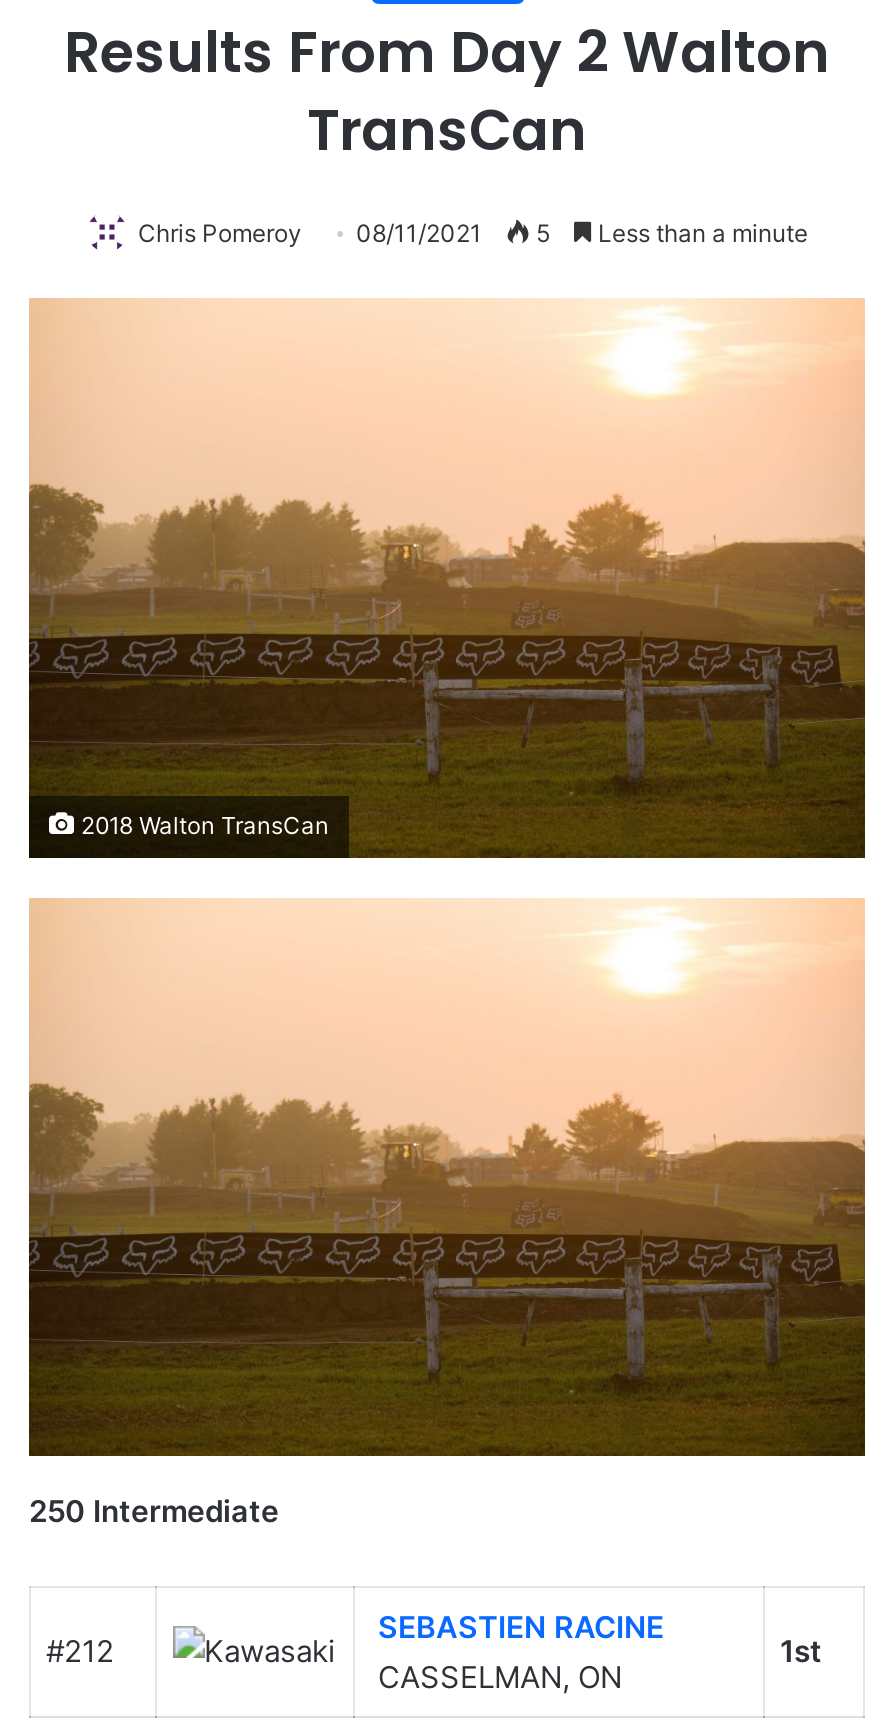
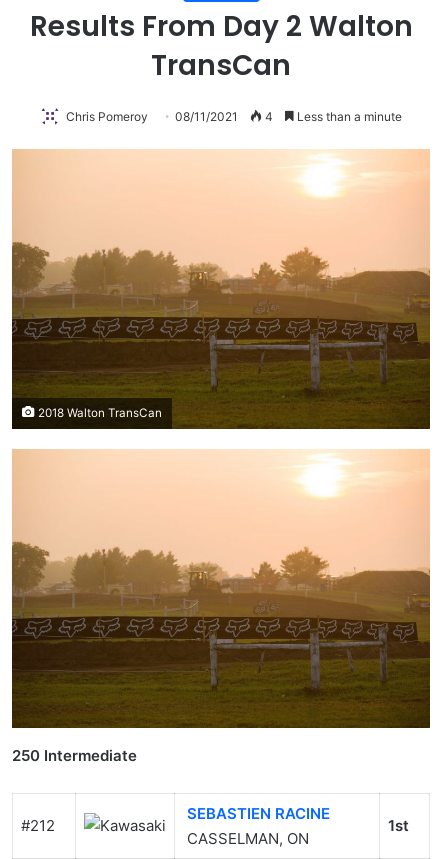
- Chris Pomeroy 08/11/2021 5 Less than a minute
+ Chris Pomeroy 08/11/2021 4 Less than a minute
